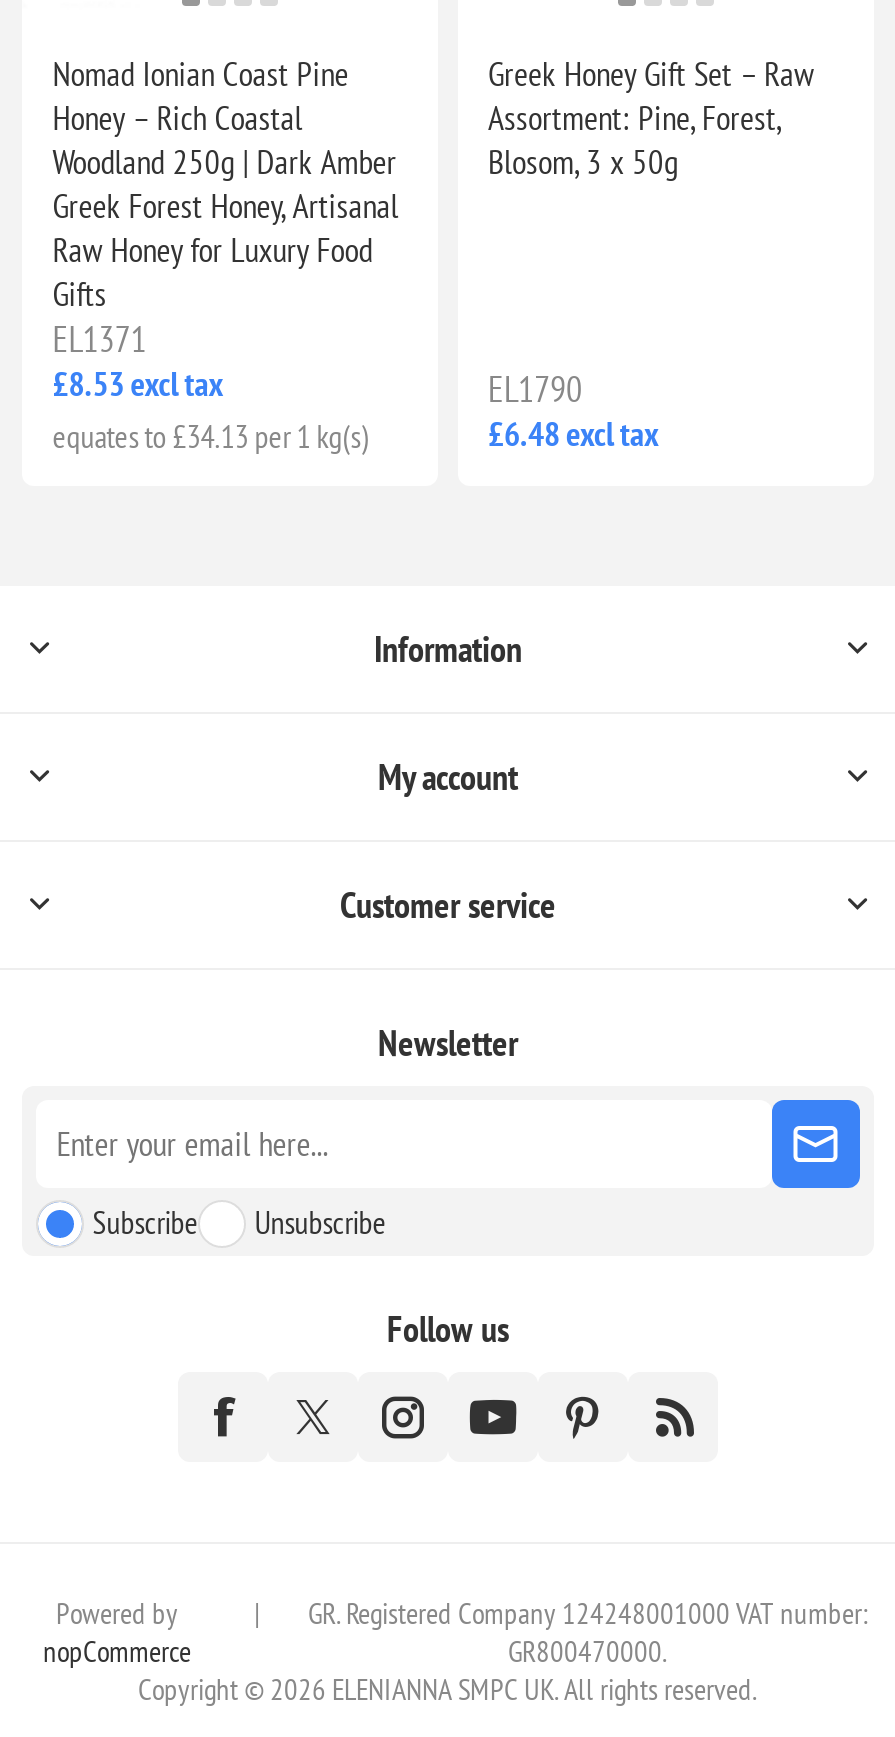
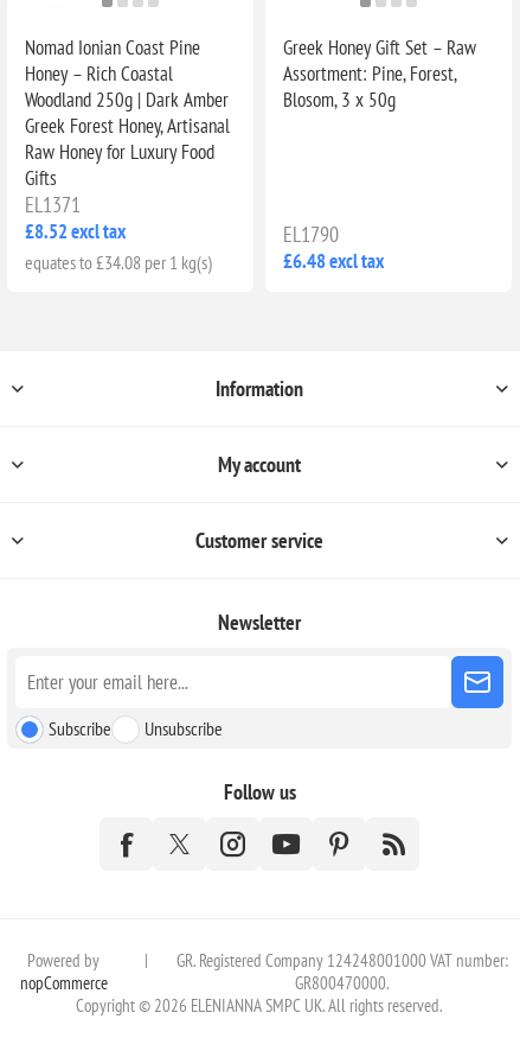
- £8.53 excl tax
+ £8.52 excl tax

- equates to £34.13 per 1 kg(s)
+ equates to £34.08 per 1 kg(s)
